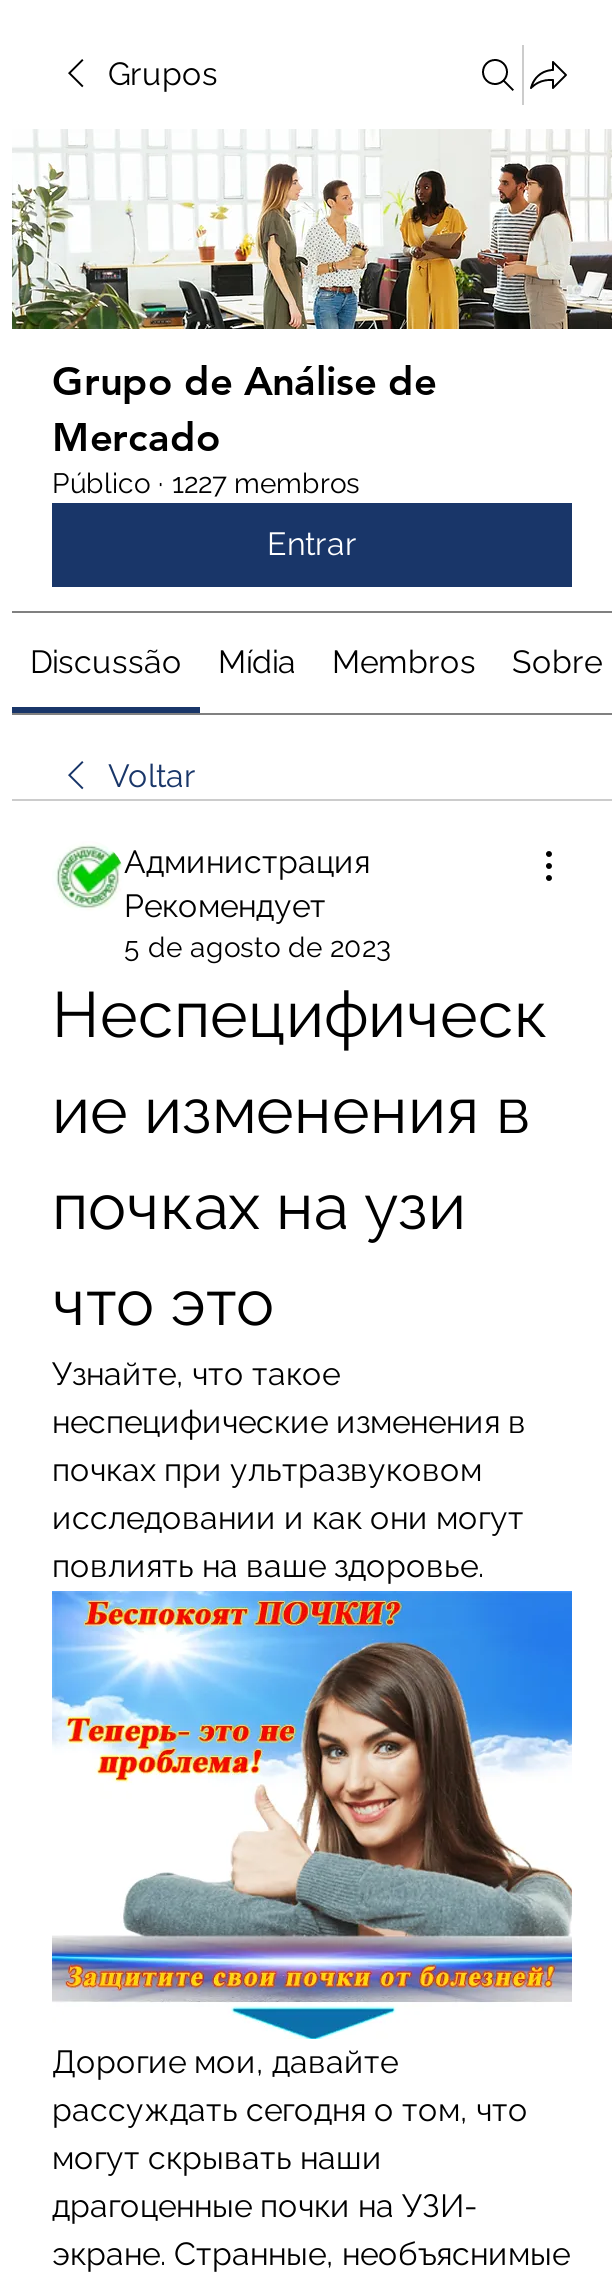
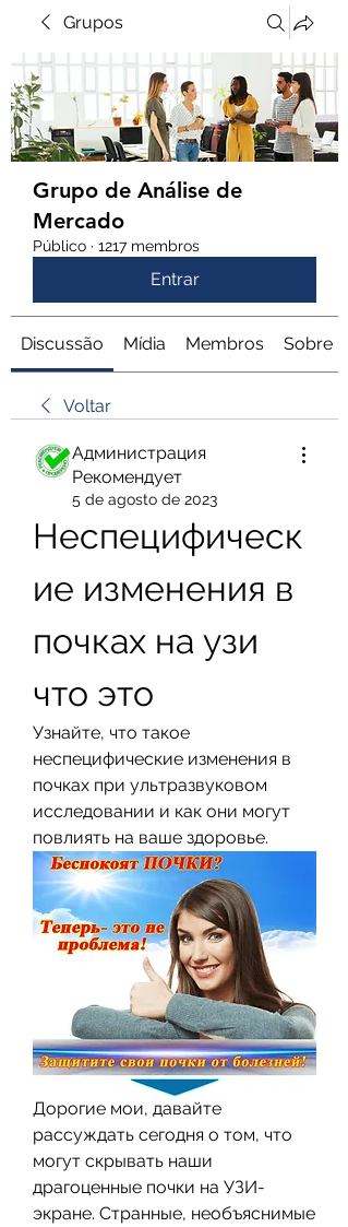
- Público · 1227 membros
+ Público · 1217 membros
